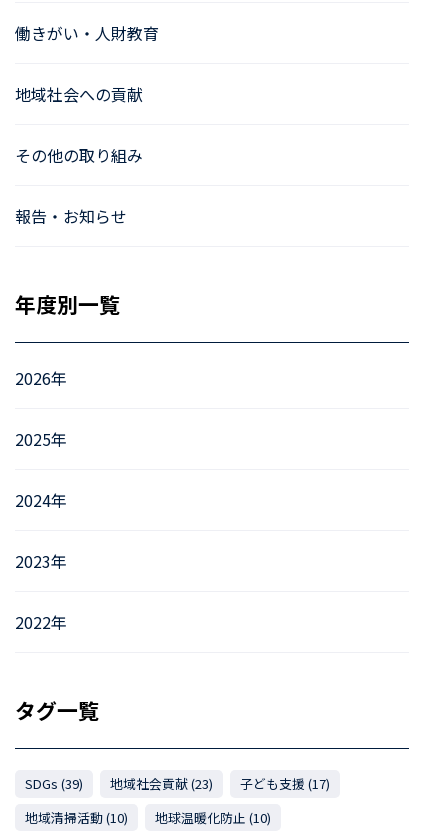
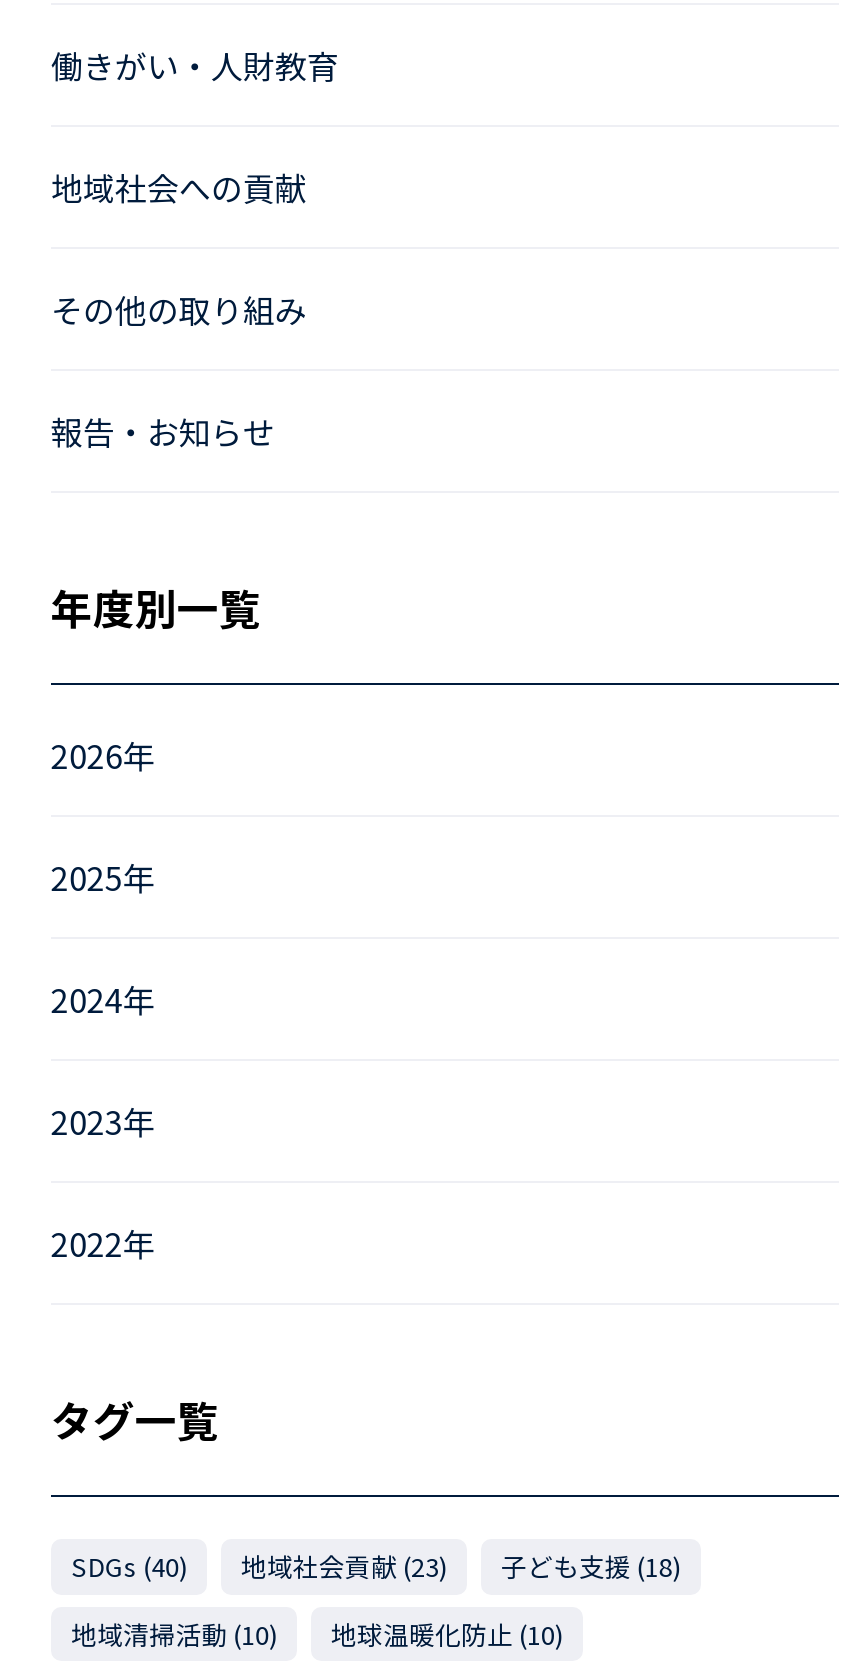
- SDGs (39)
+ SDGs (40)

- 子ども支援 (17)
+ 子ども支援 (18)
